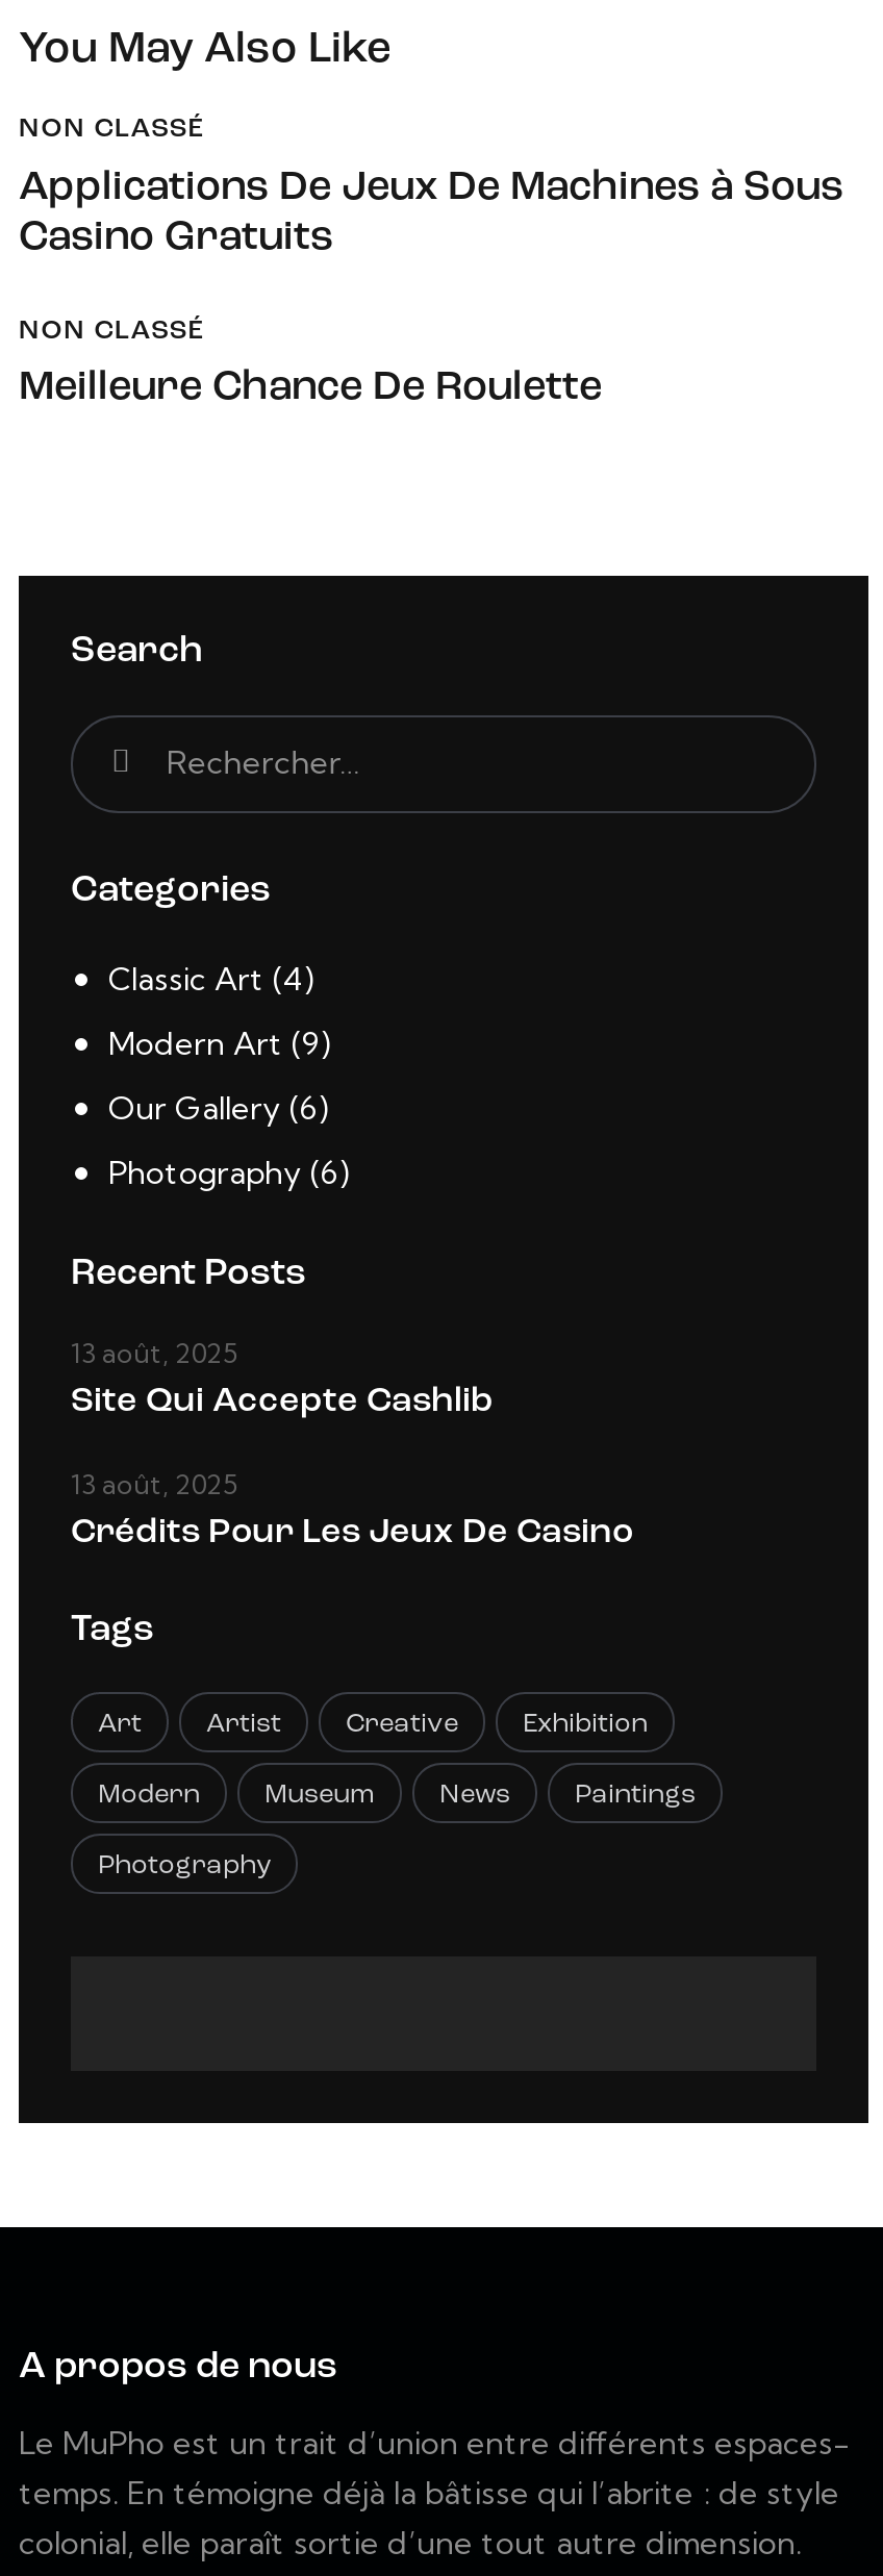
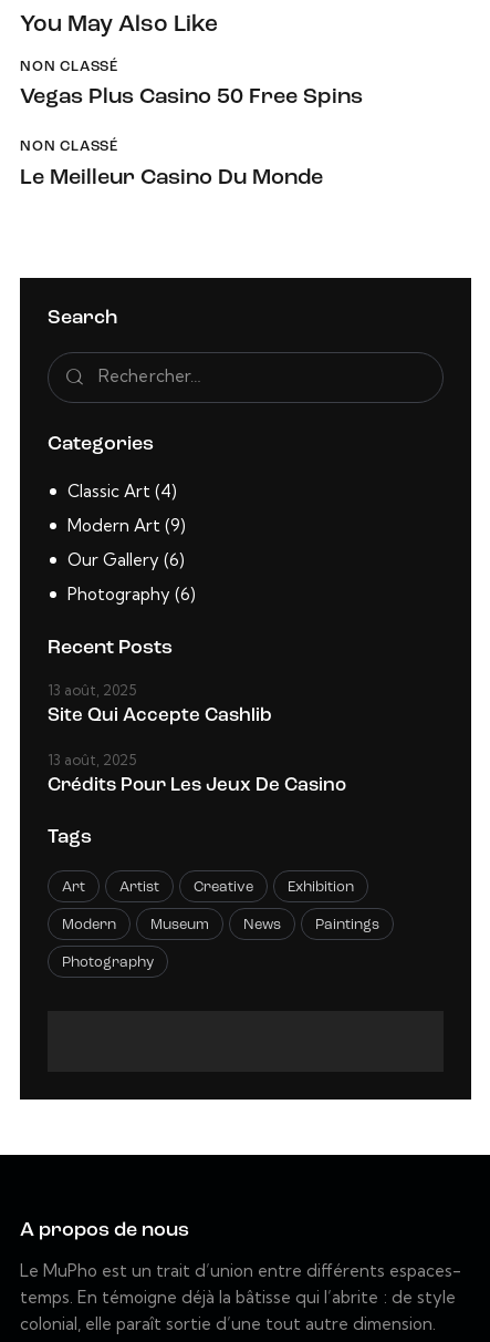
- Applications De Jeux De Machines à Sous
- Casino Gratuits
+ Vegas Plus Casino 50 Free Spins

- Meilleure Chance De Roulette
+ Le Meilleur Casino Du Monde
